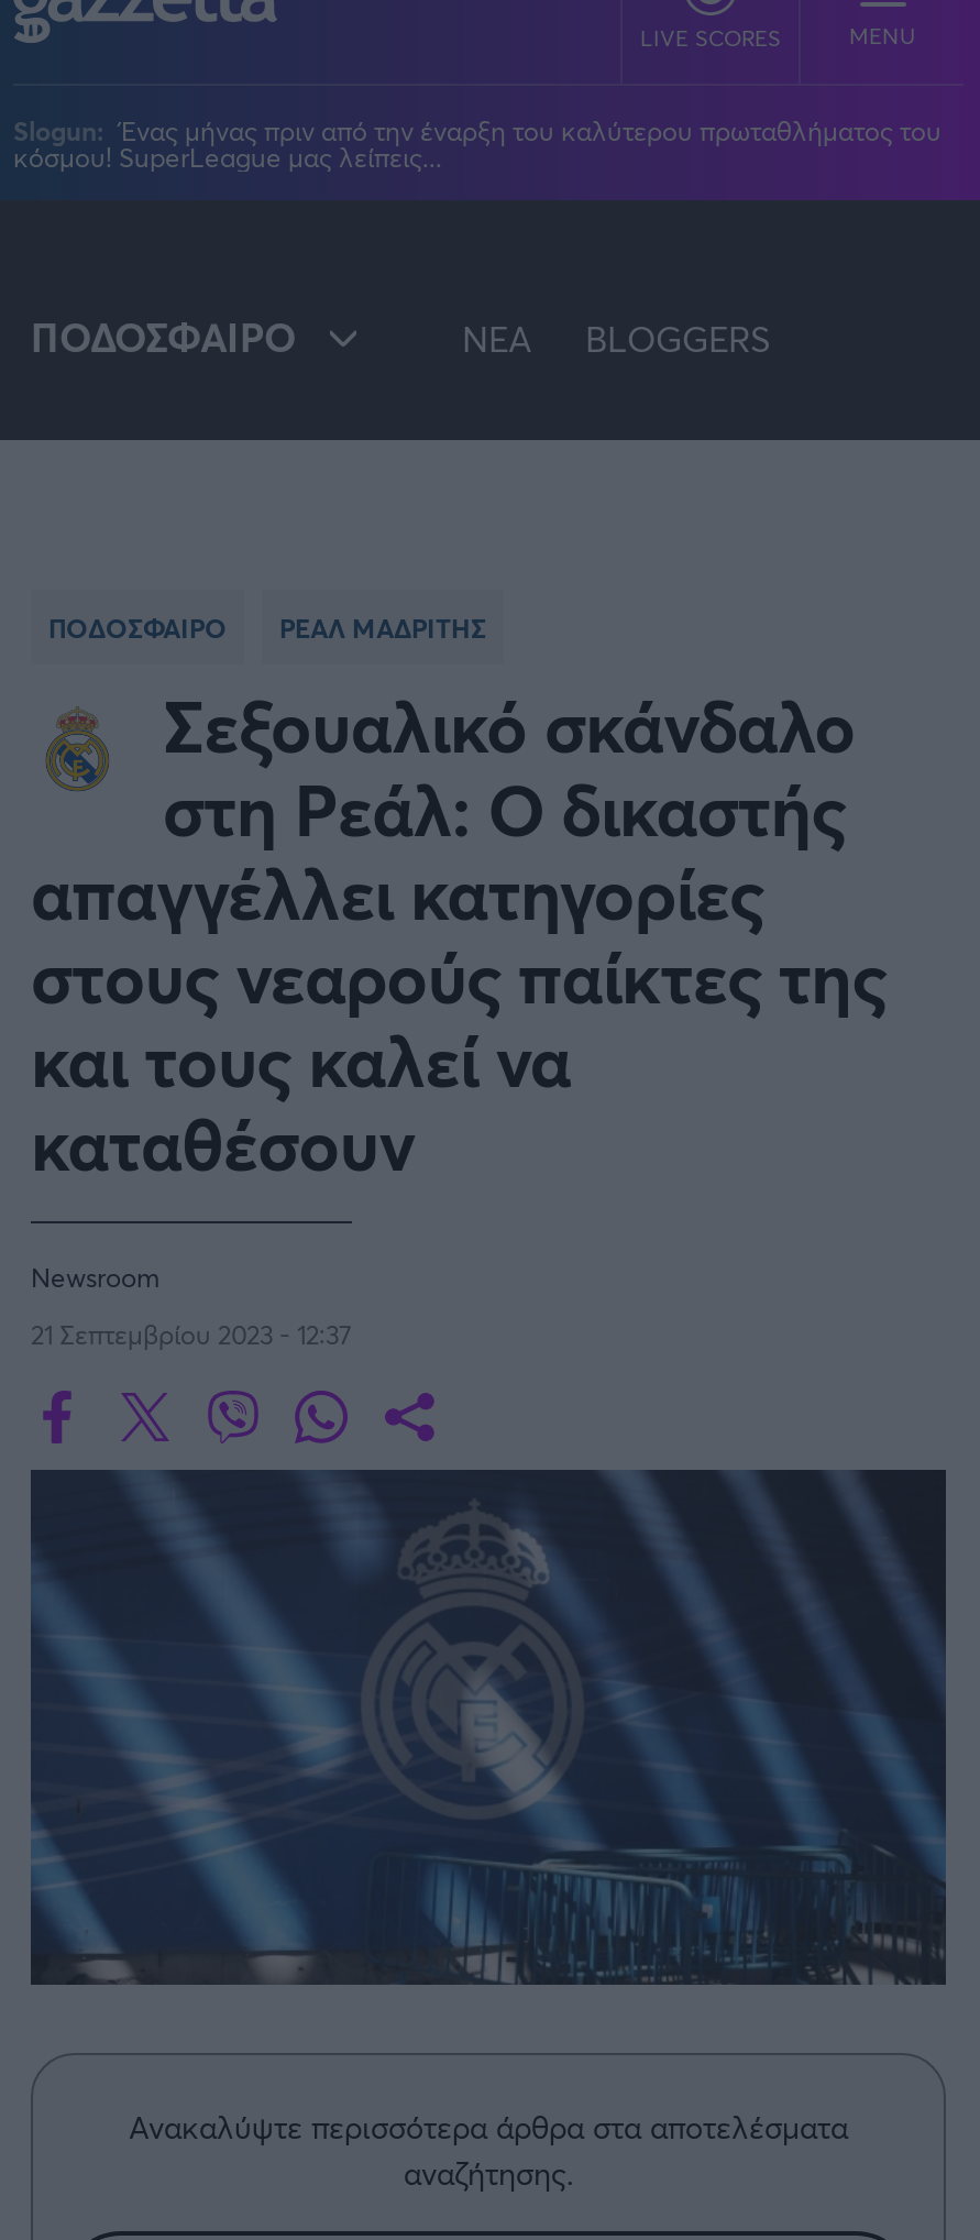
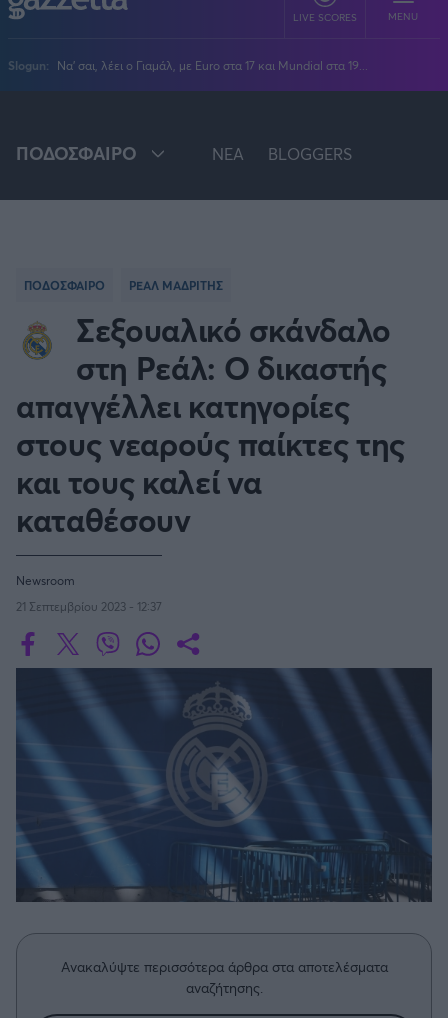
- Slogun: Ένας μήνας πριν από την έναρξη του καλύτερου πρωταθλήματος του
- κόσμου! SuperLeague μας λείπεις...
+ Slogun: Να' σαι, λέει ο Γιαμάλ, με Euro στα 17 και Mundial στα 19...
